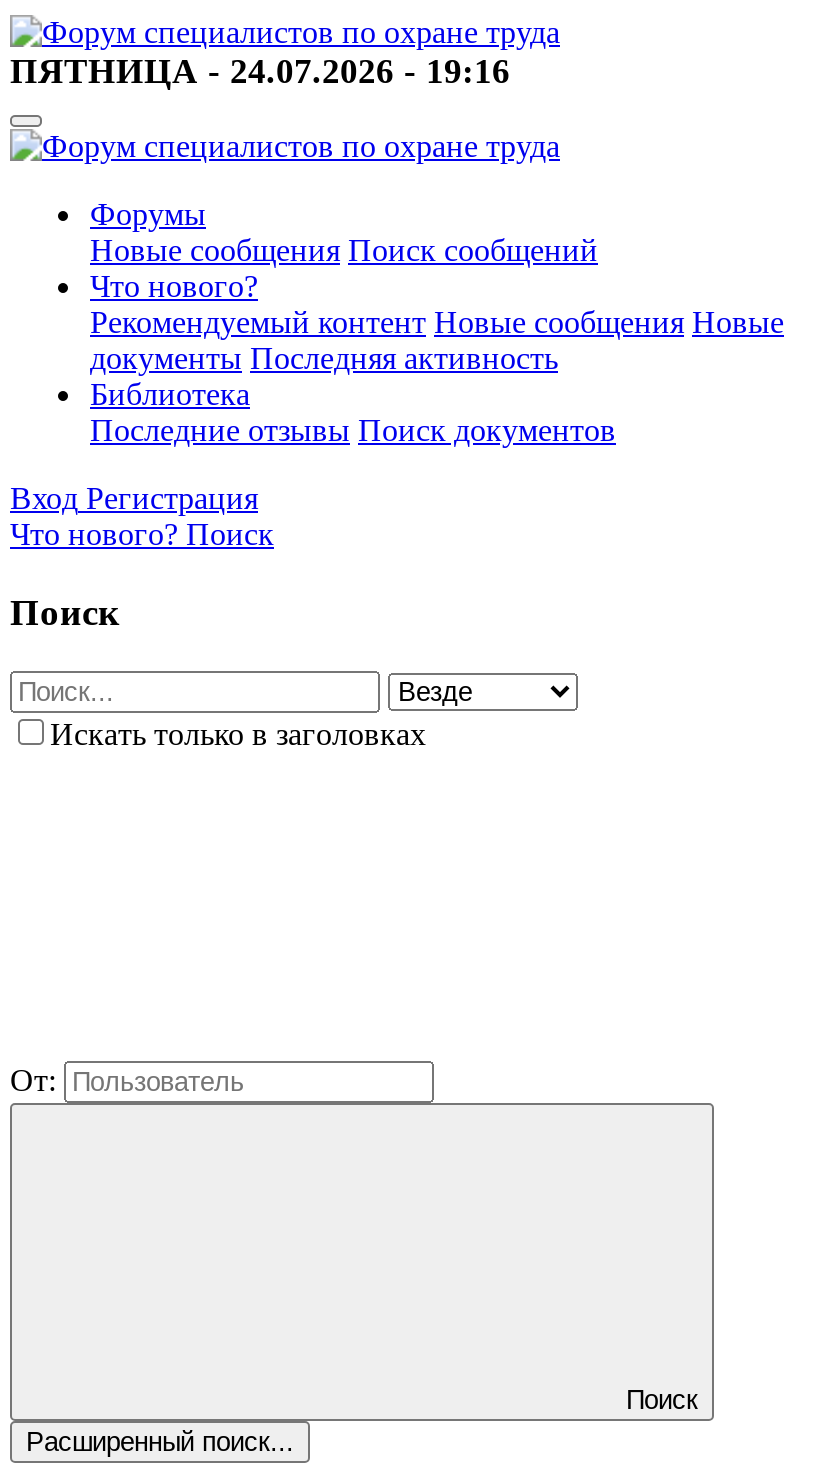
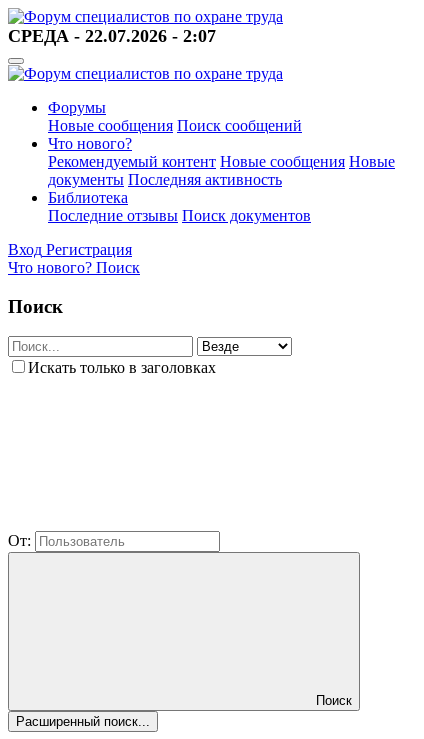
- ПЯТНИЦА - 24.07.2026 - 19:16
+ СРЕДА - 22.07.2026 - 2:07
